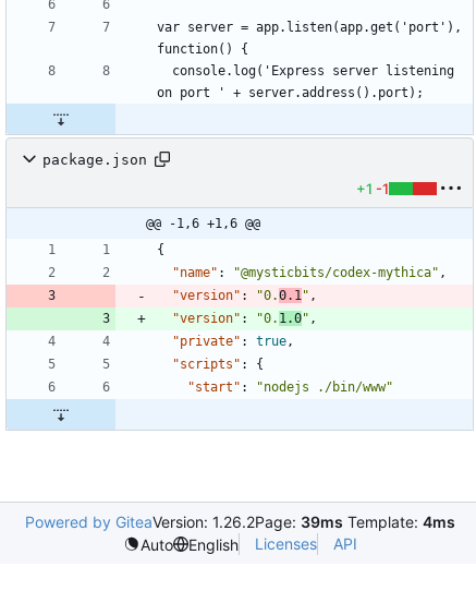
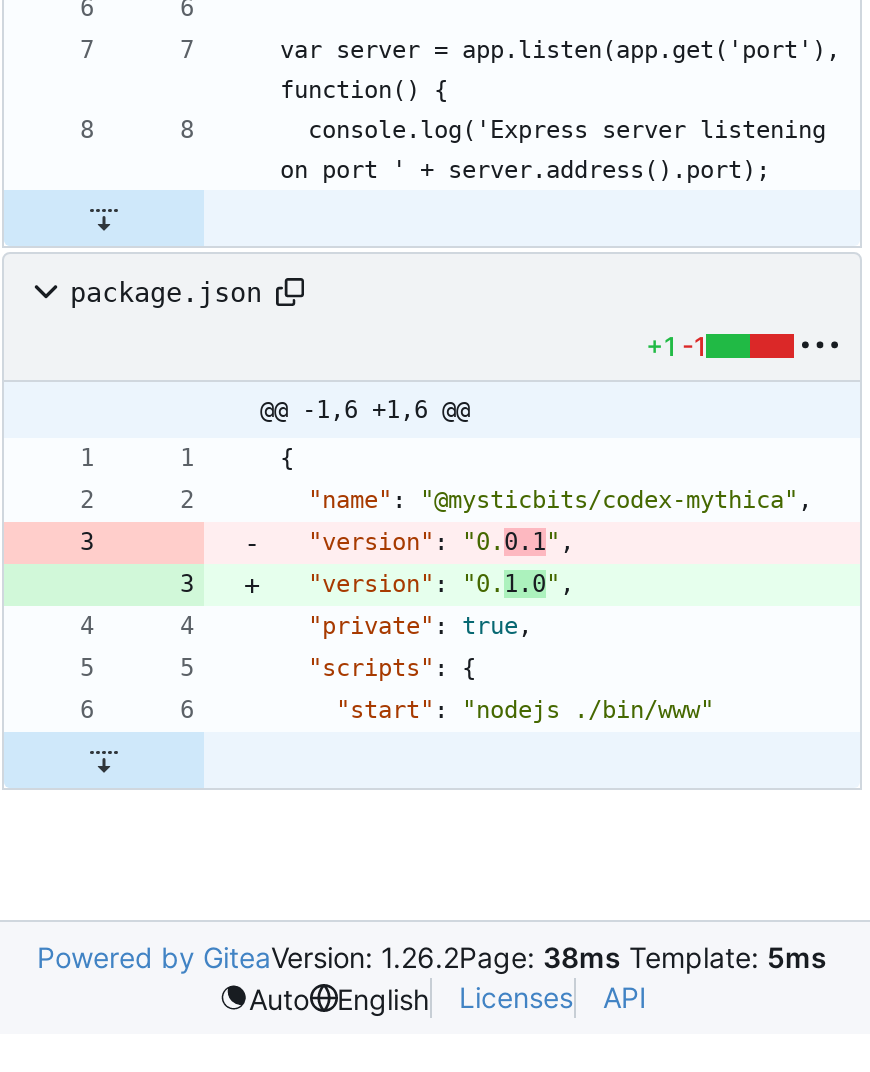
- Powered by GiteaVersion: 1.26.2Page: 39ms Template: 4ms
+ Powered by GiteaVersion: 1.26.2Page: 38ms Template: 5ms
